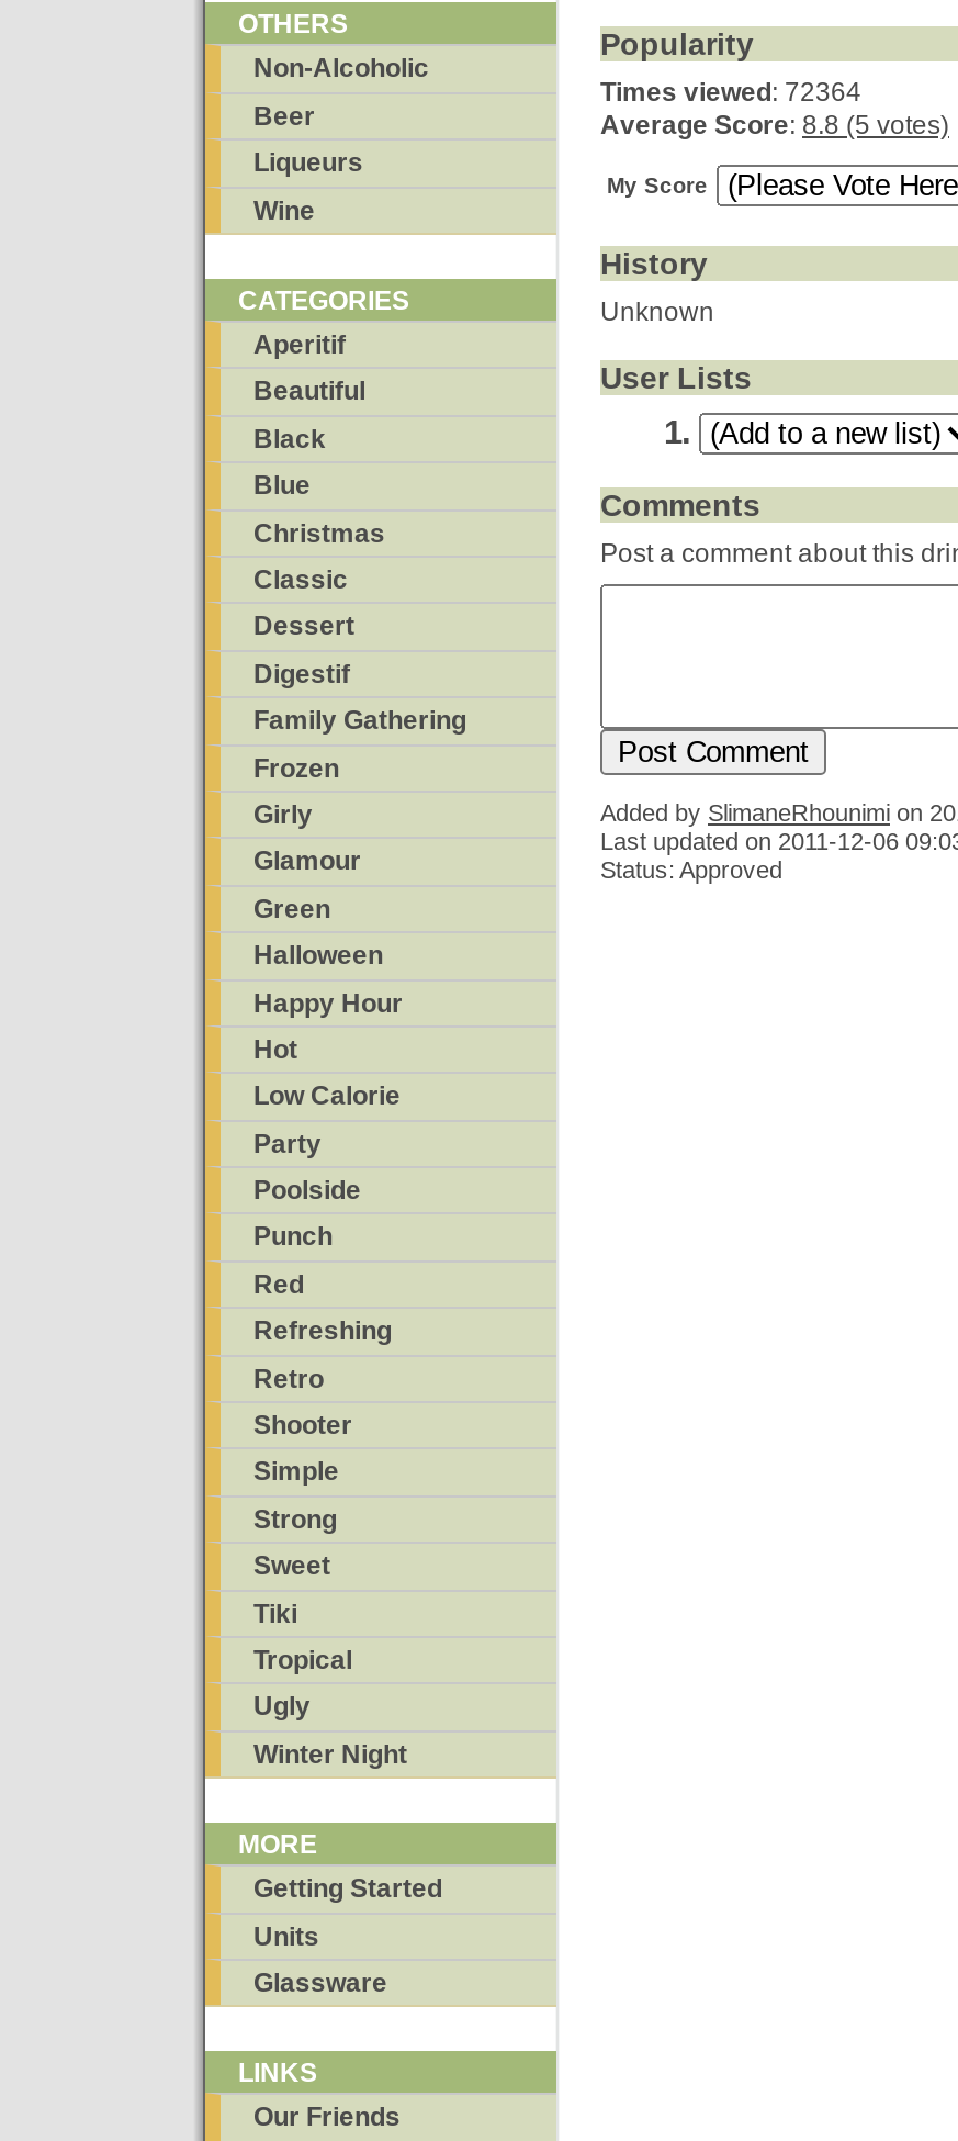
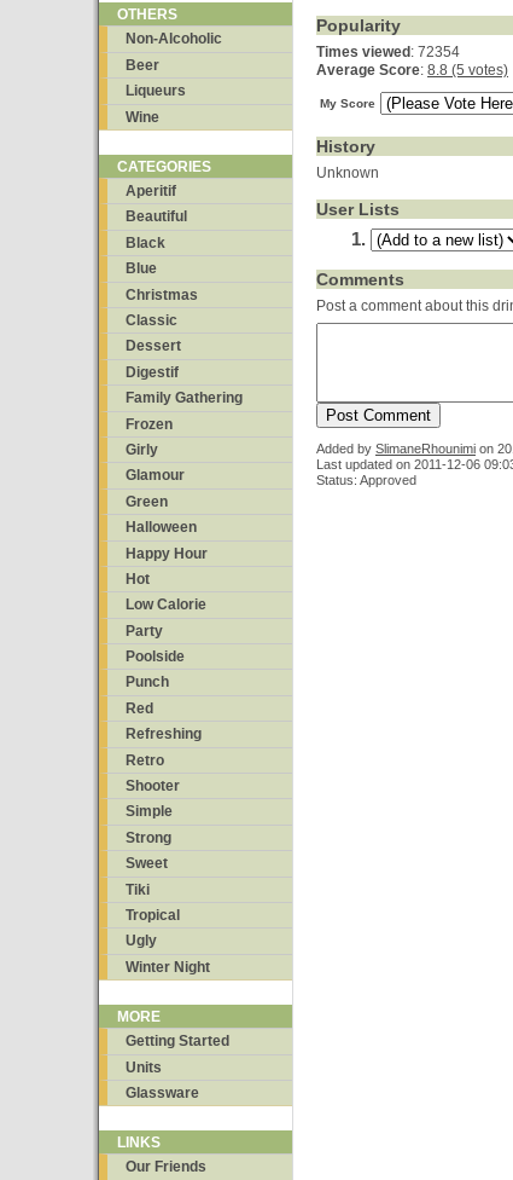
- Times viewed: 72364
+ Times viewed: 72354
